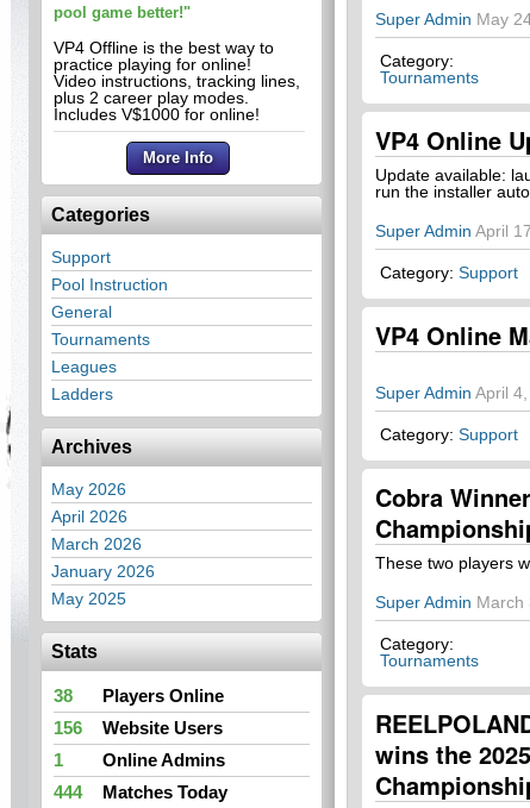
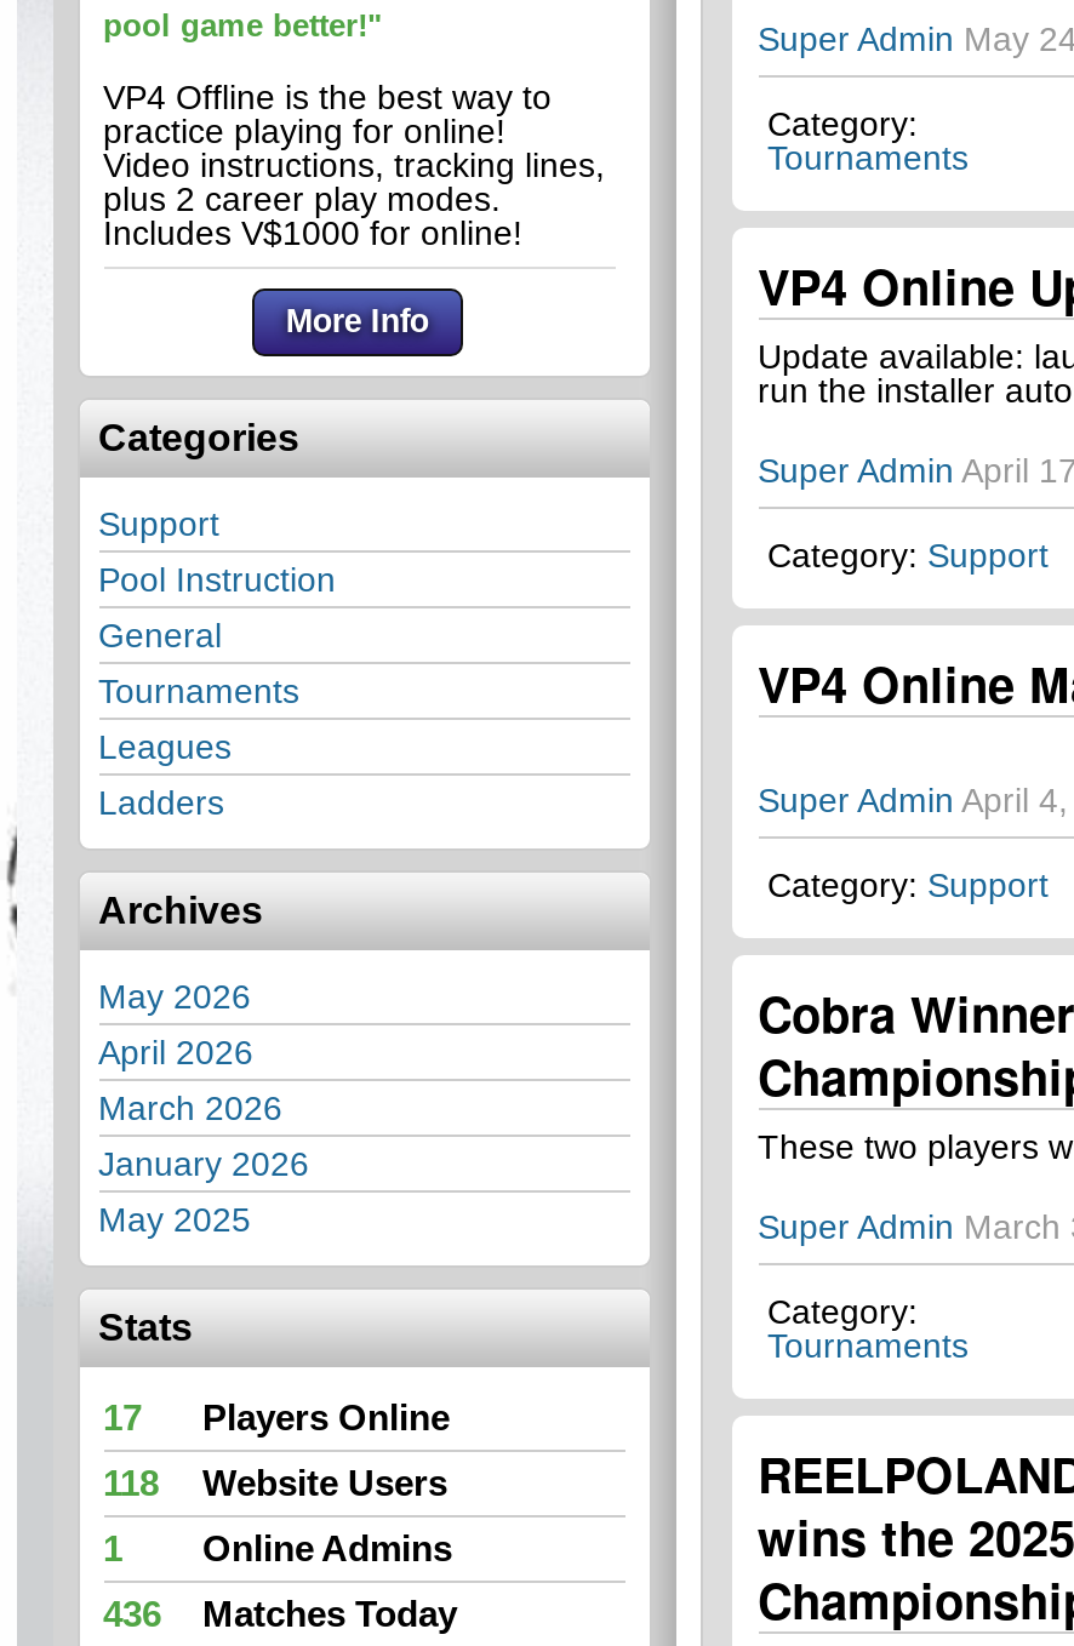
- 38 Players Online
+ 17 Players Online

- 156 Website Users
+ 118 Website Users

- 444 Matches Today
+ 436 Matches Today
